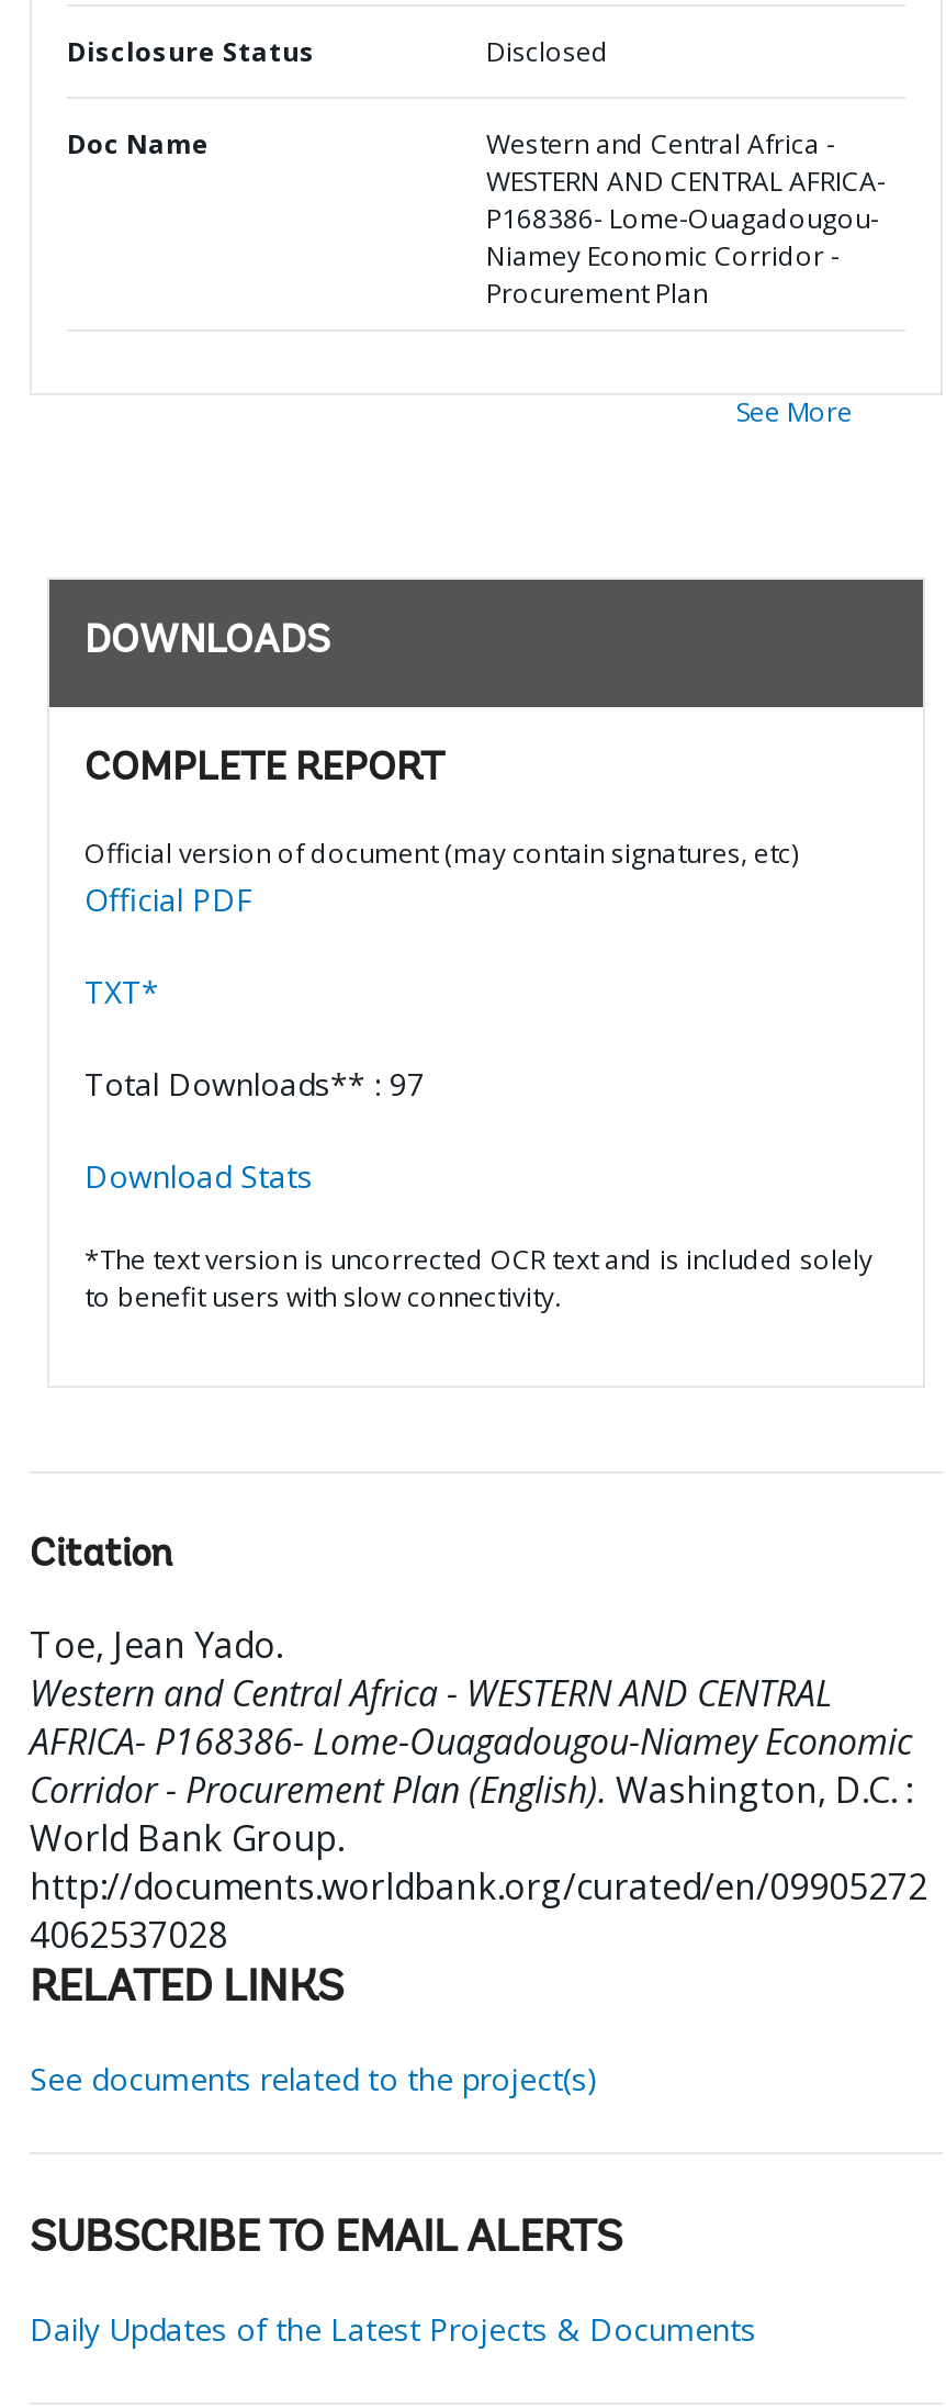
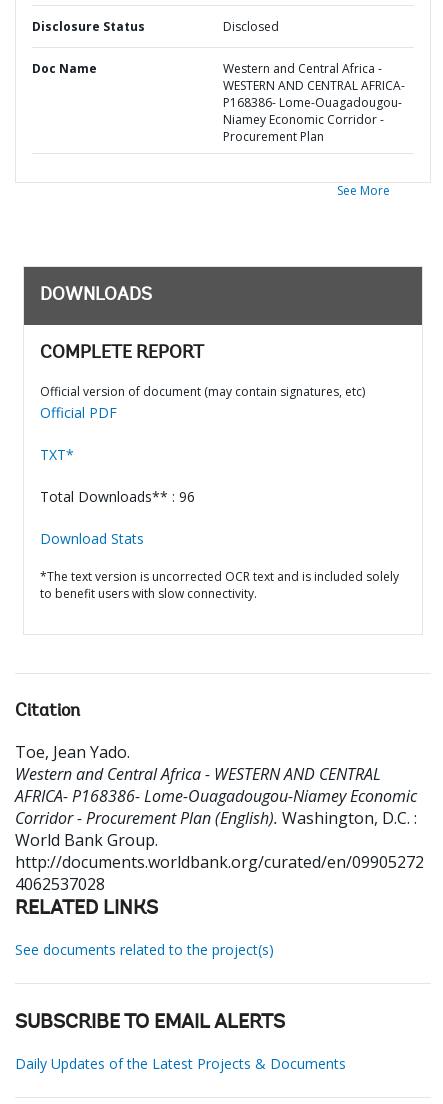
- Total Downloads** : 97
+ Total Downloads** : 96
